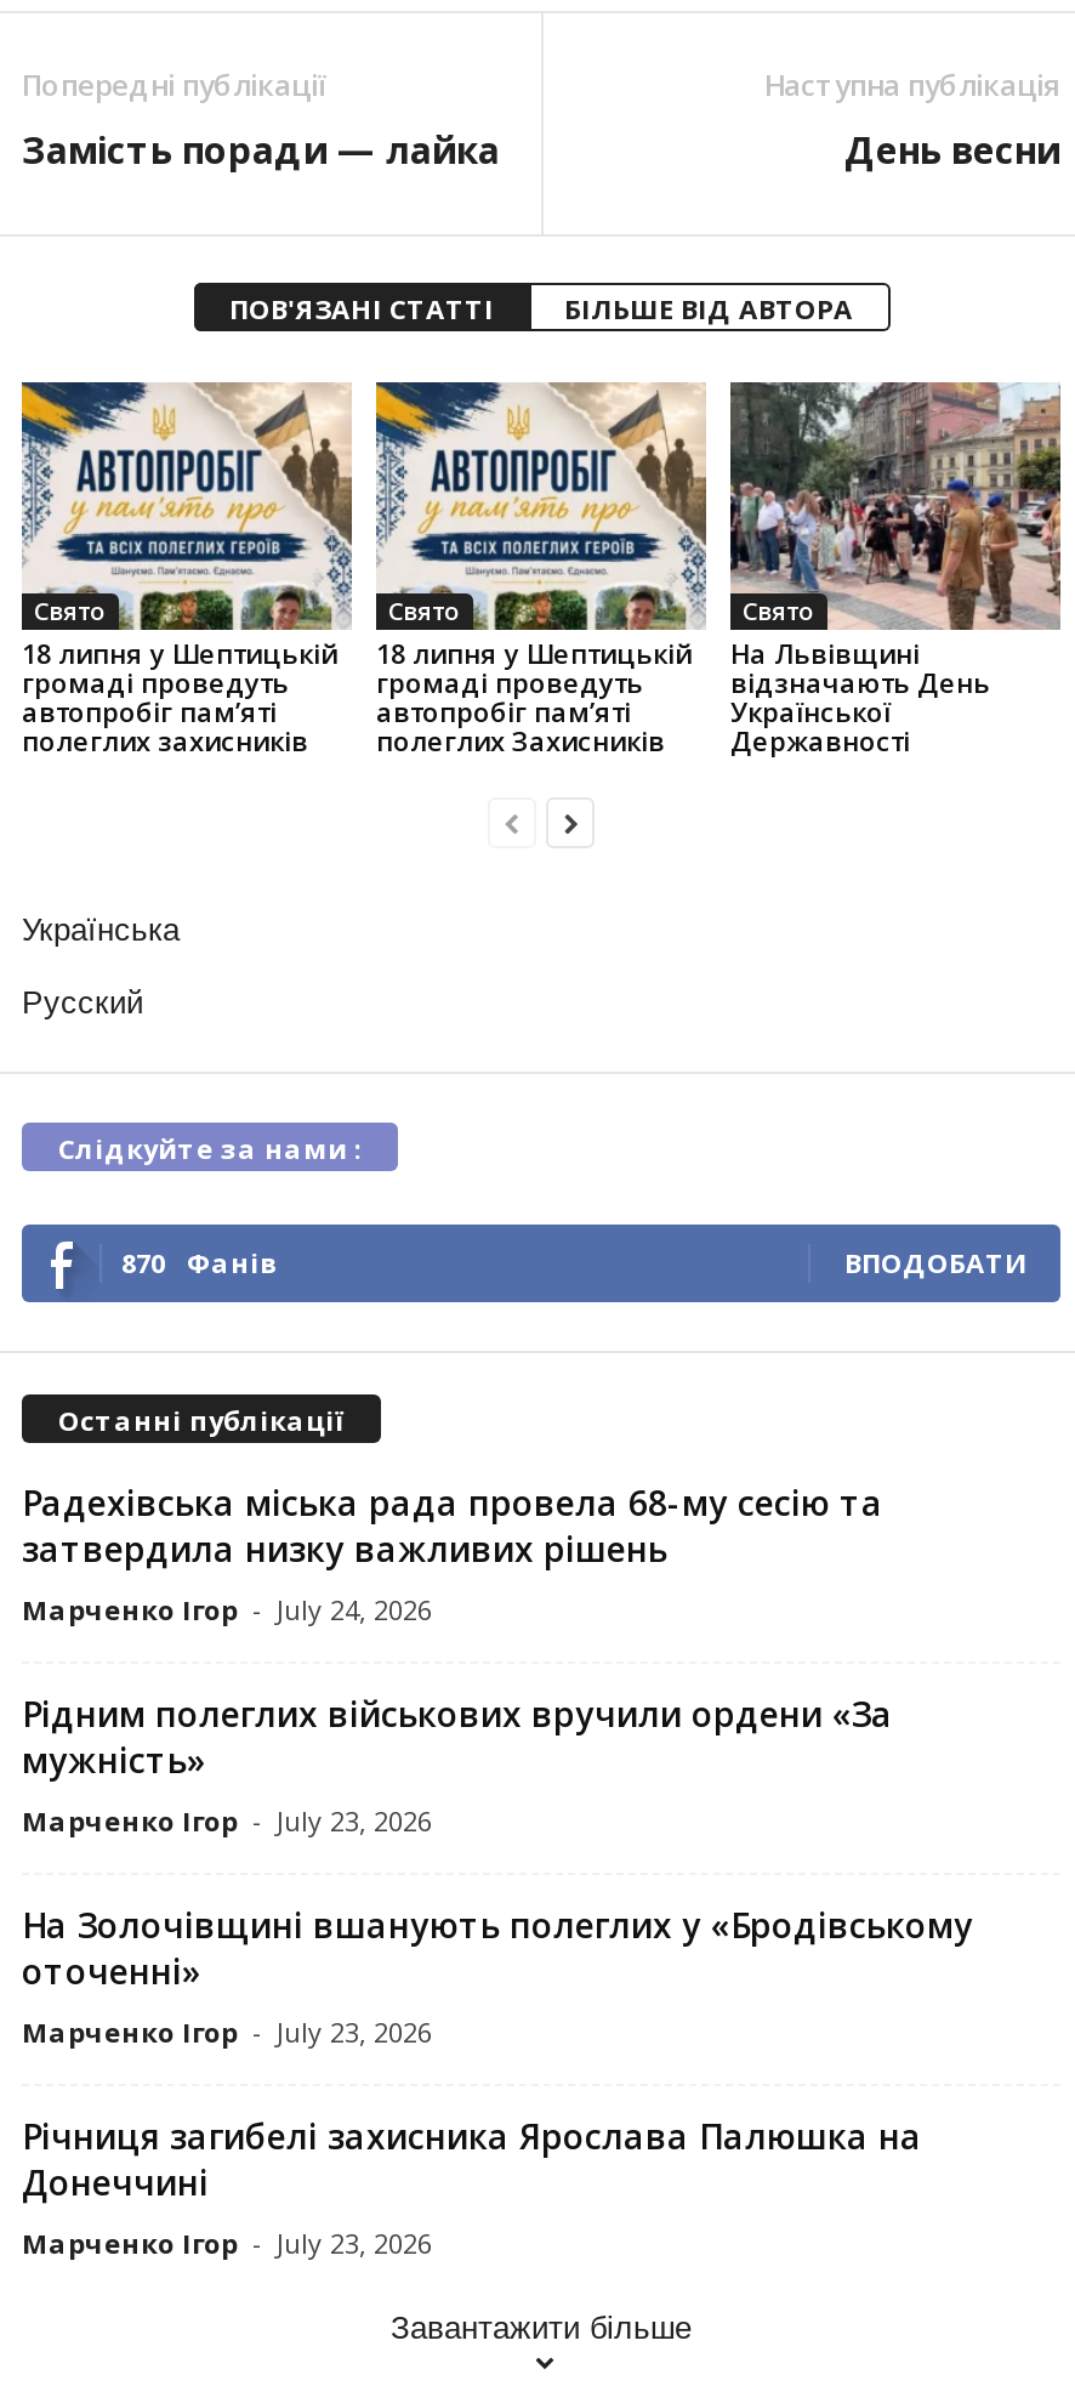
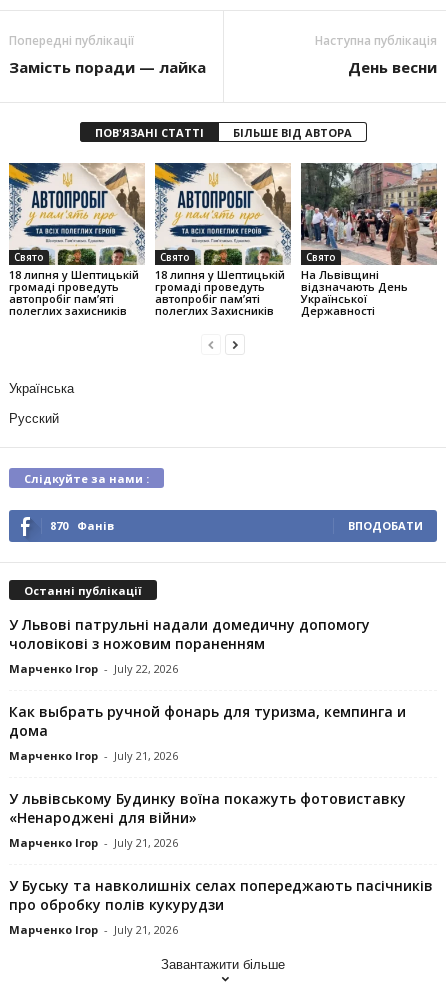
- Радехівська міська рада провела 68-му сесію та
- затвердила низку важливих рішень
- Марченко Ігор - July 24, 2026
+ У Львові патрульні надали домедичну допомогу
+ чоловікові з ножовим пораненням
+ Марченко Ігор - July 22, 2026

- Рідним полеглих військових вручили ордени «За
- мужність»
- Марченко Ігор - July 23, 2026
+ Как выбрать ручной фонарь для туризма, кемпинга и
+ дома
+ Марченко Ігор - July 21, 2026

- На Золочівщині вшанують полеглих у «Бродівському
- оточенні»
- Марченко Ігор - July 23, 2026
+ У львівському Будинку воїна покажуть фотовиставку
+ «Ненароджені для війни»
+ Марченко Ігор - July 21, 2026

- Річниця загибелі захисника Ярослава Палюшка на
- Донеччині
- Марченко Ігор - July 23, 2026
+ У Буську та навколишніх селах попереджають пасічників
+ про обробку полів кукурудзи
+ Марченко Ігор - July 21, 2026
